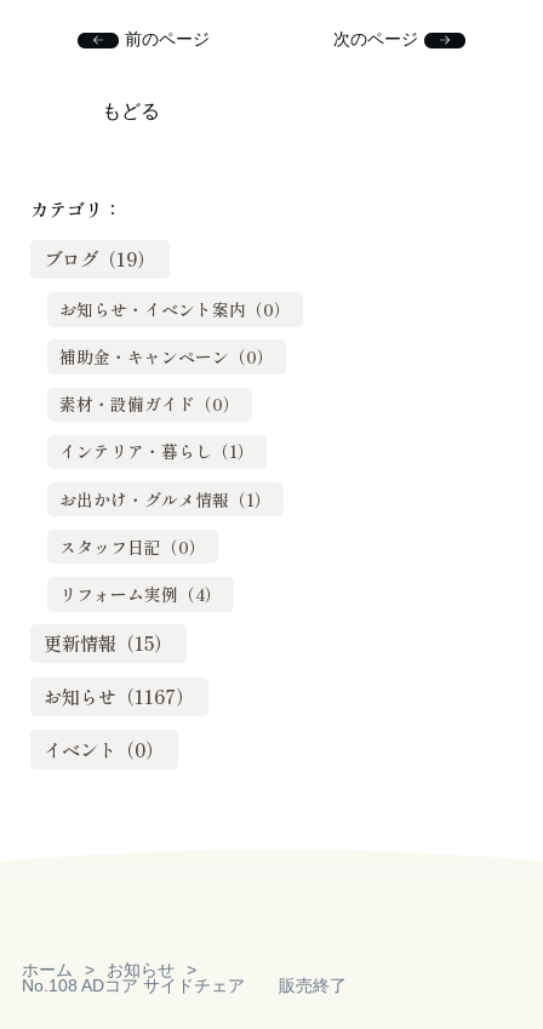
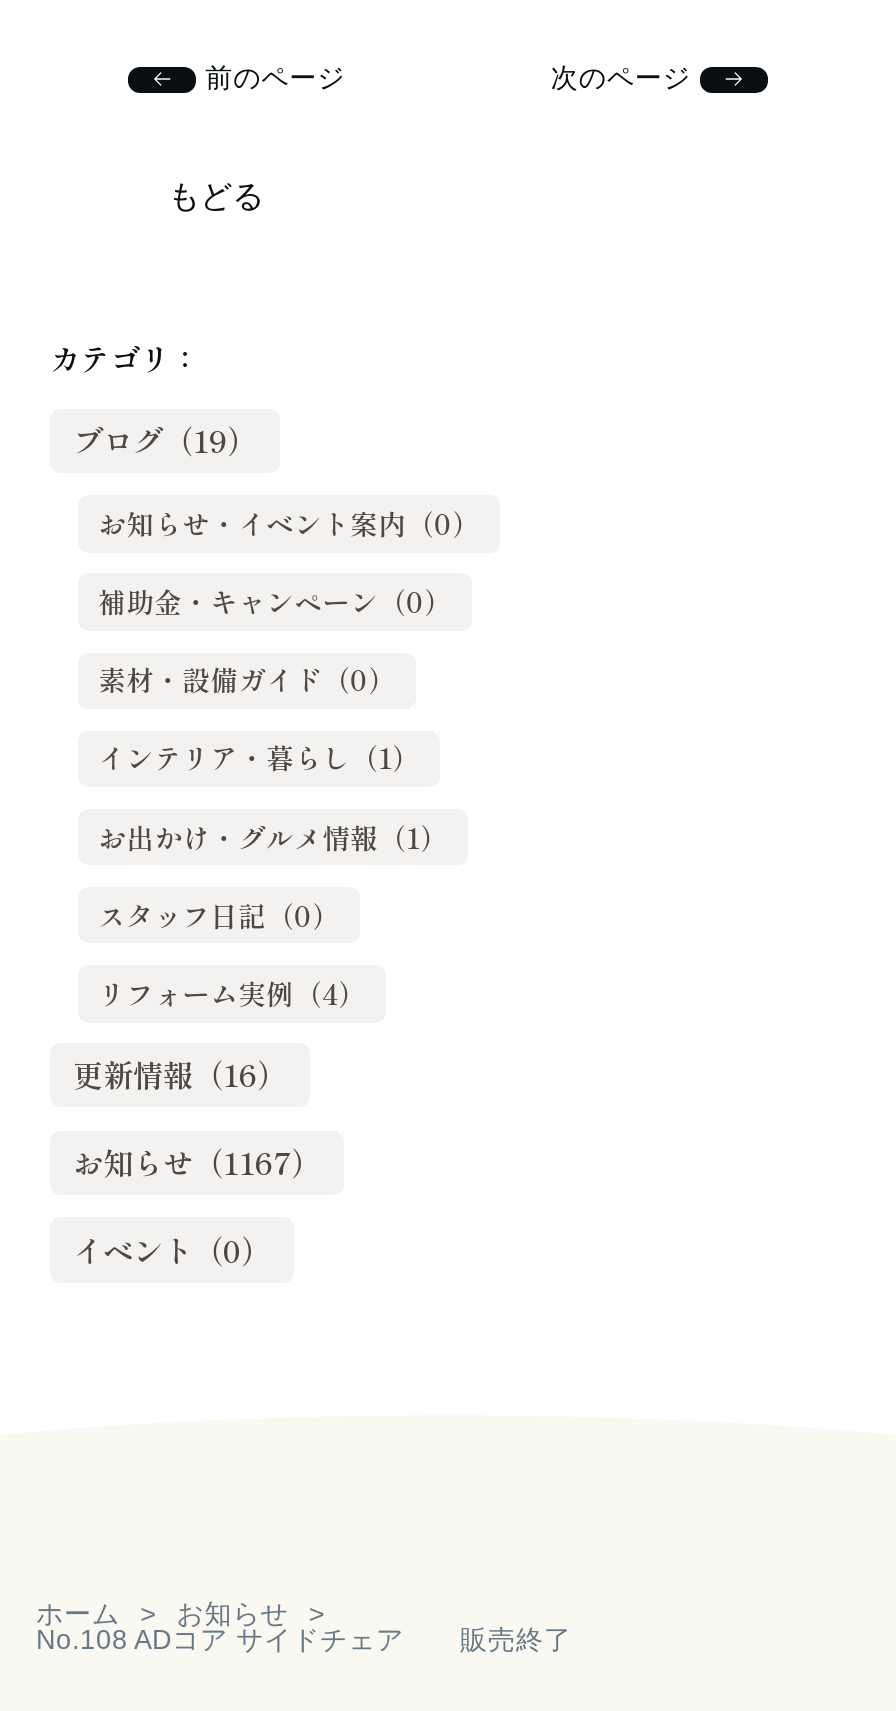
- 更新情報（15）
+ 更新情報（16）
